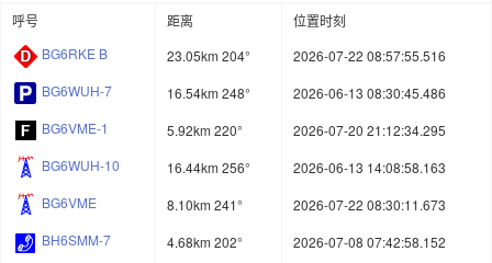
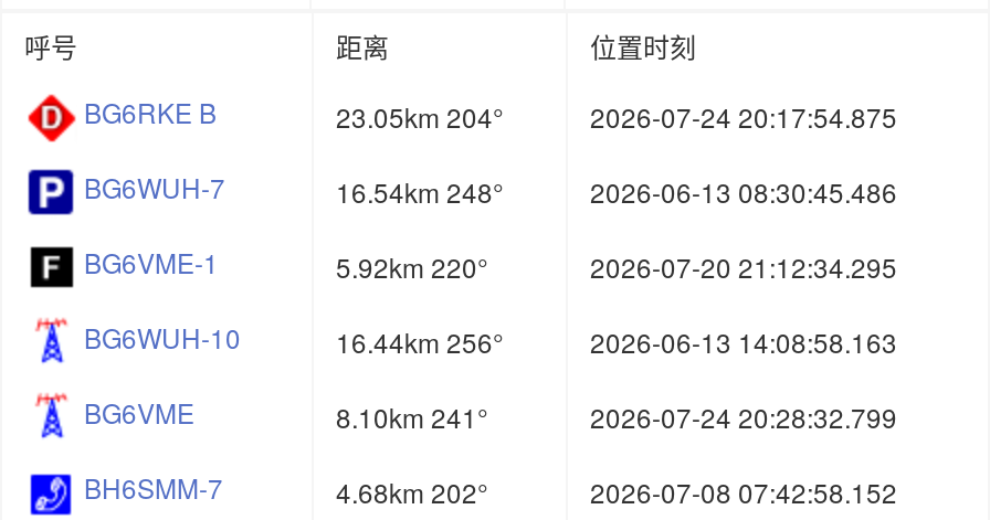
- 2026-07-22 08:57:55.516
+ 2026-07-24 20:17:54.875

- 2026-07-22 08:30:11.673
+ 2026-07-24 20:28:32.799
